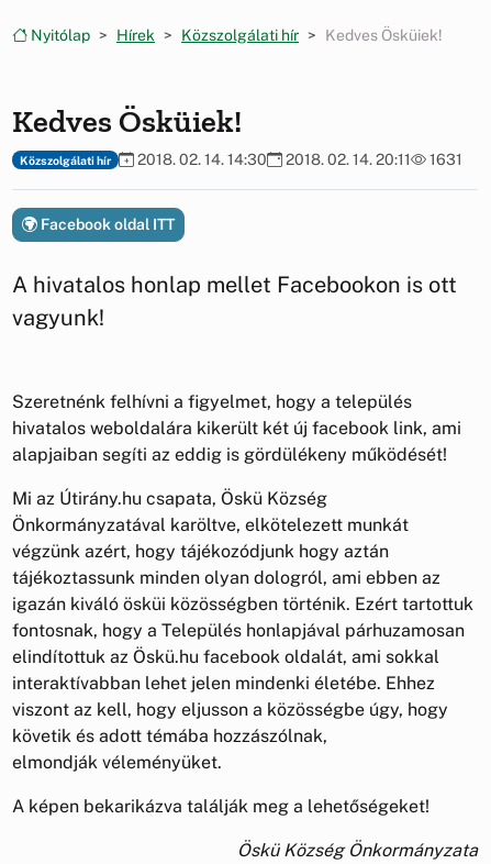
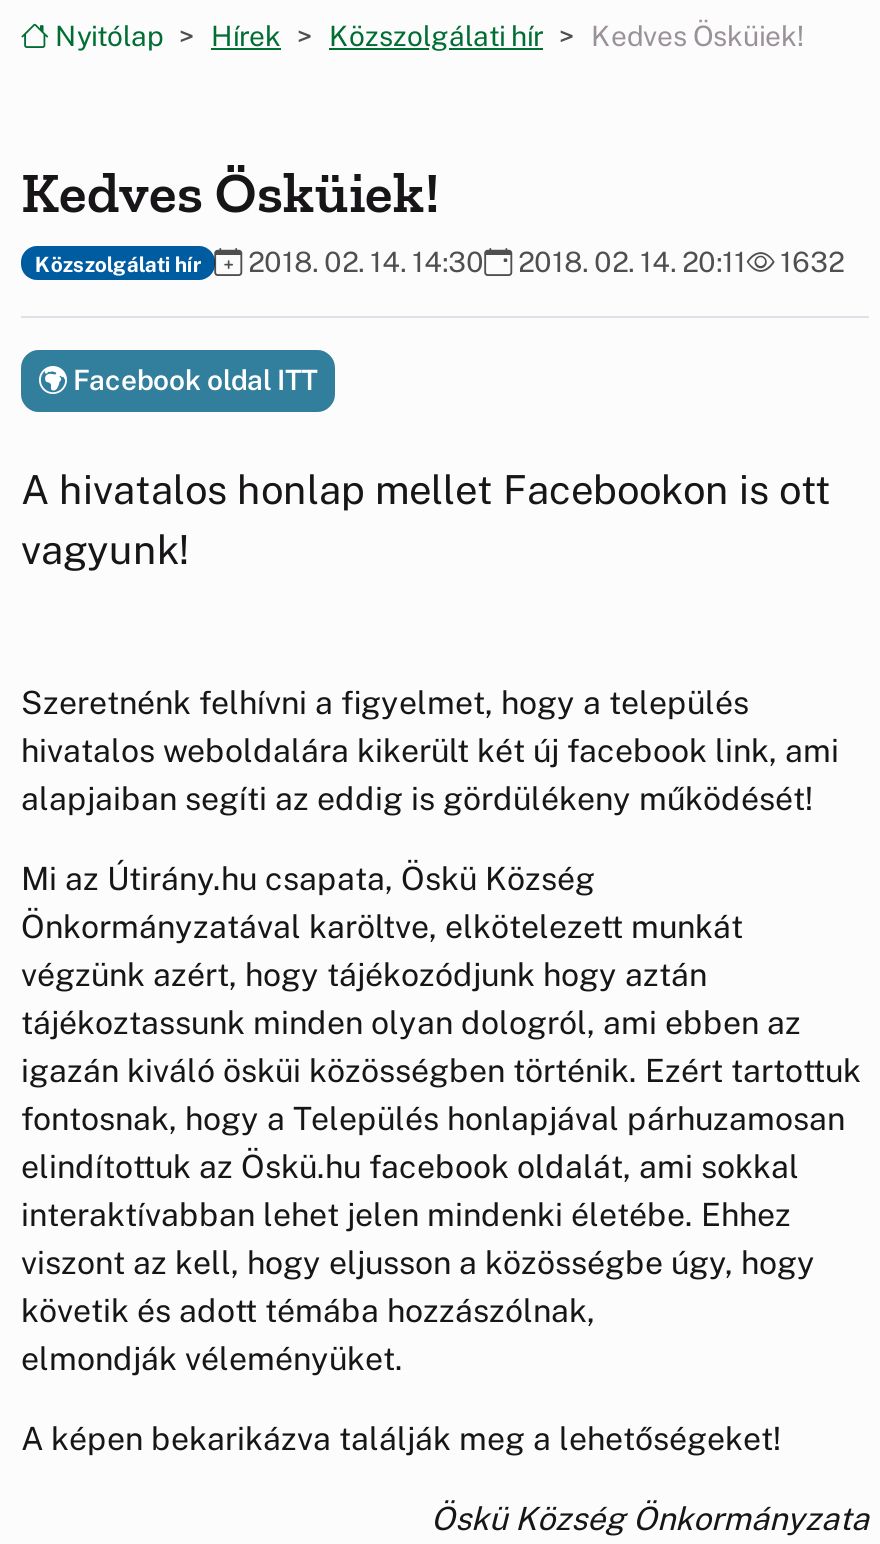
- Közszolgálati hír 2018. 02. 14. 14:30 2018. 02. 14. 20:11 1631
+ Közszolgálati hír 2018. 02. 14. 14:30 2018. 02. 14. 20:11 1632
